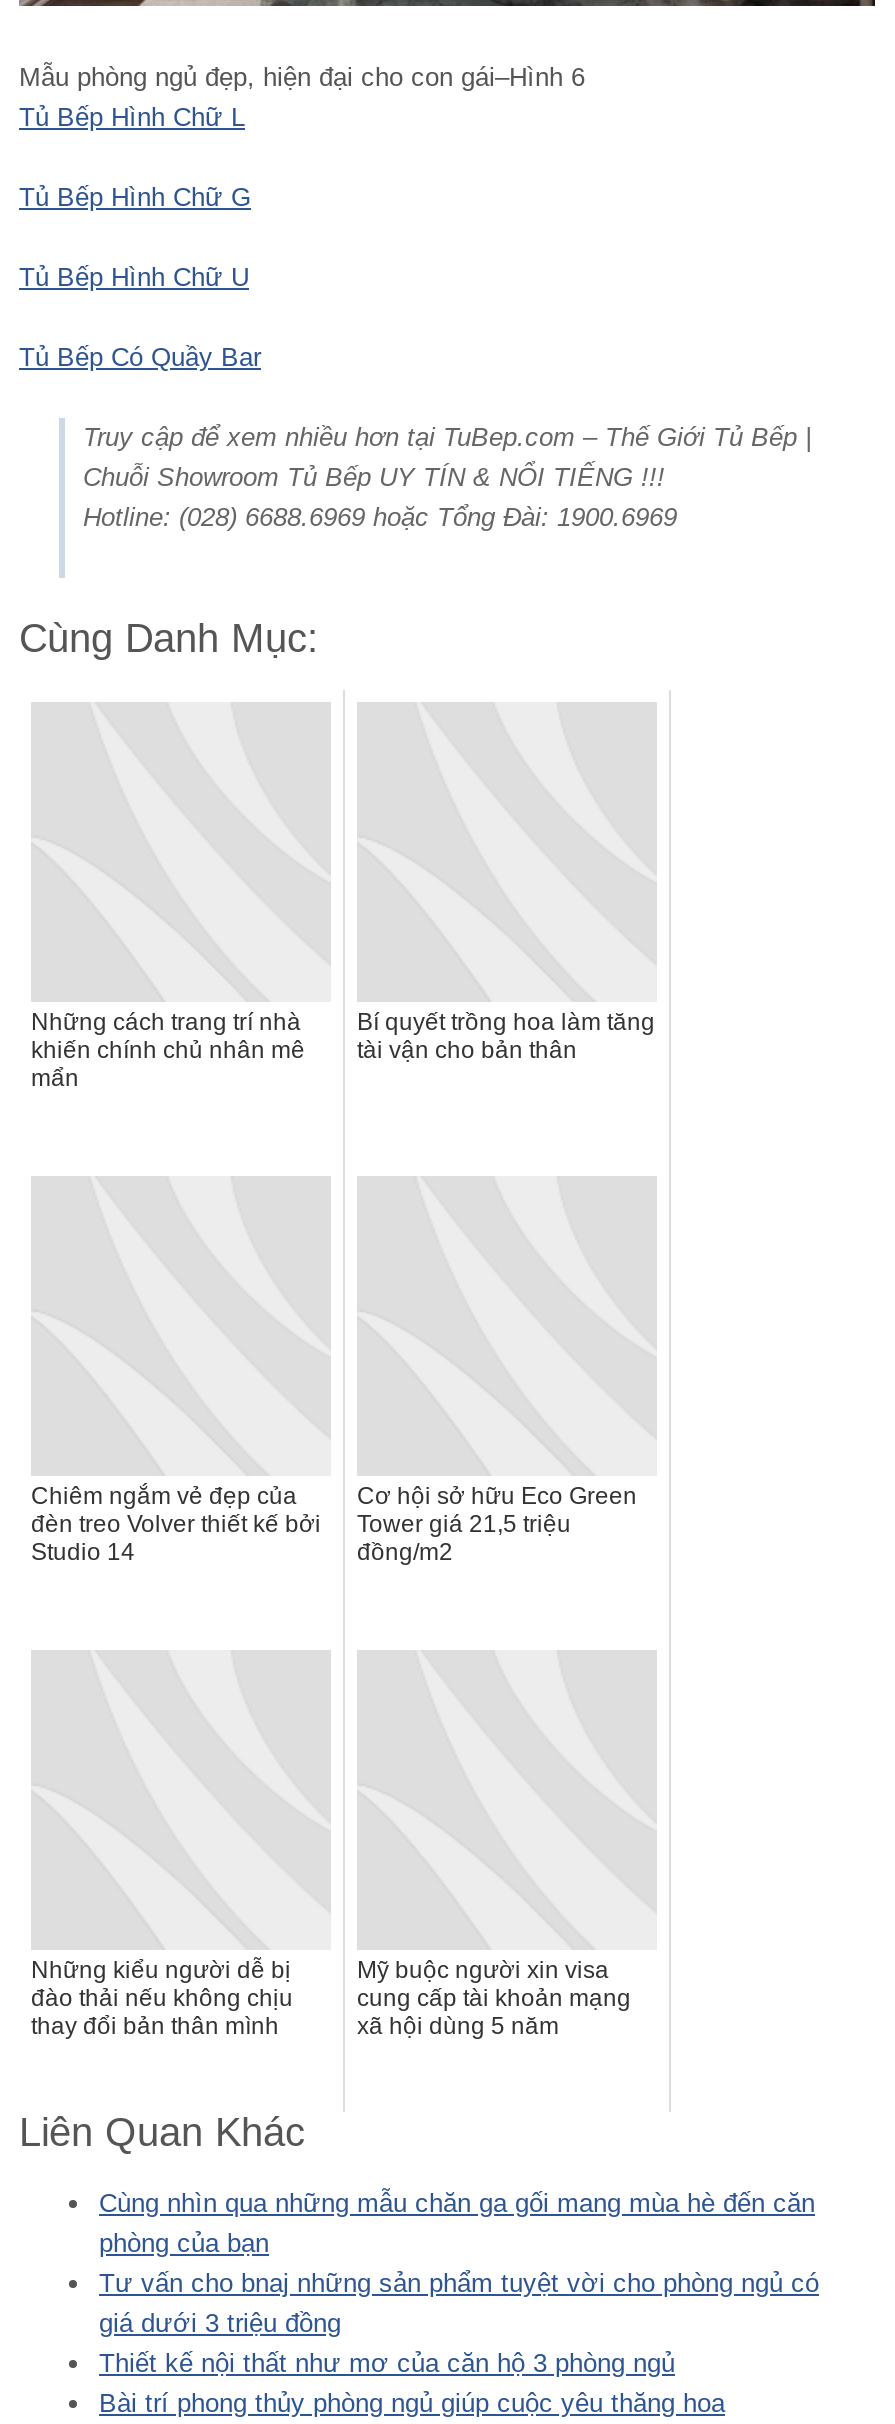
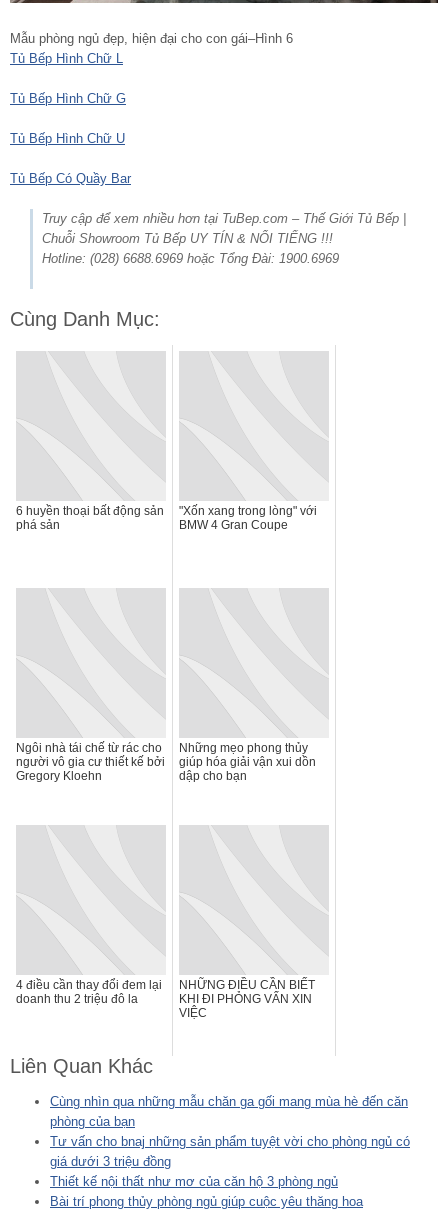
- Những cách trang trí nhà
- khiến chính chủ nhân mê
- mẩn
+ 6 huyền thoại bất động sản
+ phá sản

- Bí quyết trồng hoa làm tăng
- tài vận cho bản thân
+ "Xốn xang trong lòng" với
+ BMW 4 Gran Coupe

- Chiêm ngắm vẻ đẹp của
- đèn treo Volver thiết kế bởi
- Studio 14
+ Ngôi nhà tái chế từ rác cho
+ người vô gia cư thiết kế bởi
+ Gregory Kloehn

- Cơ hội sở hữu Eco Green
- Tower giá 21,5 triệu
- đồng/m2
+ Những mẹo phong thủy
+ giúp hóa giải vận xui dồn
+ dập cho bạn

- Những kiểu người dễ bị
- đào thải nếu không chịu
- thay đổi bản thân mình
+ 4 điều cần thay đổi đem lại
+ doanh thu 2 triệu đô la

- Mỹ buộc người xin visa
- cung cấp tài khoản mạng
- xã hội dùng 5 năm
+ NHỮNG ĐIỀU CẦN BIẾT
+ KHI ĐI PHỎNG VẤN XIN
+ VIỆC
